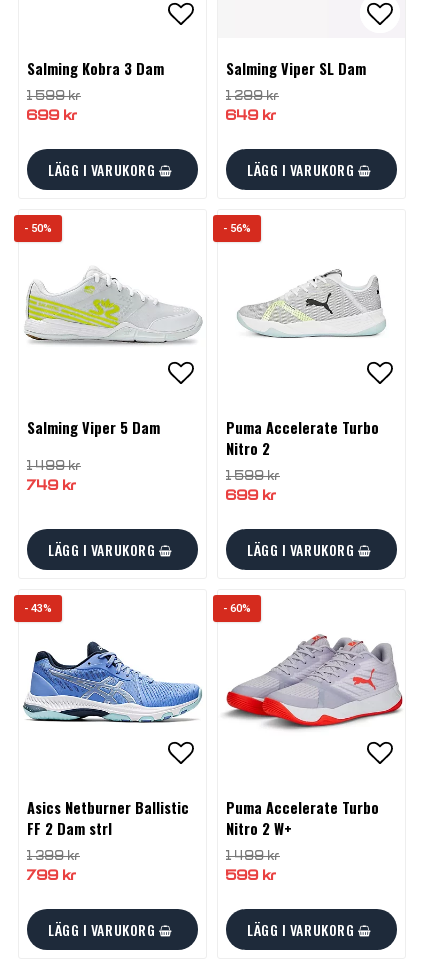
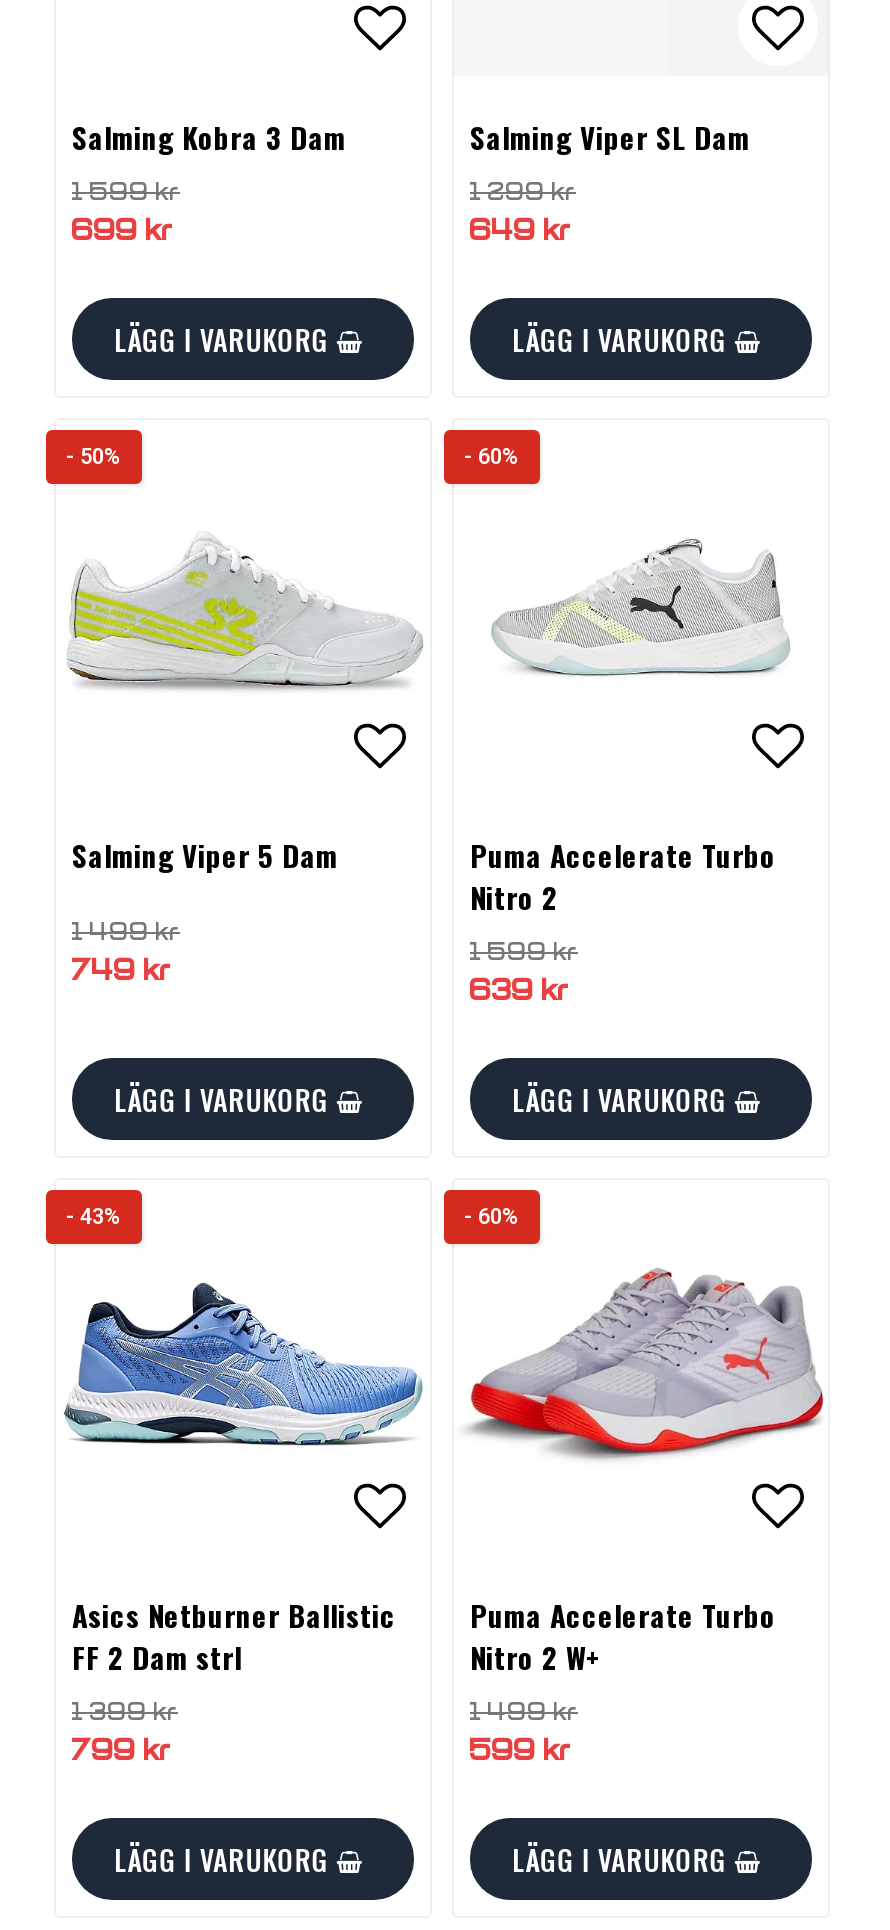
- - 56%
+ - 60%

- 699 kr
+ 639 kr
